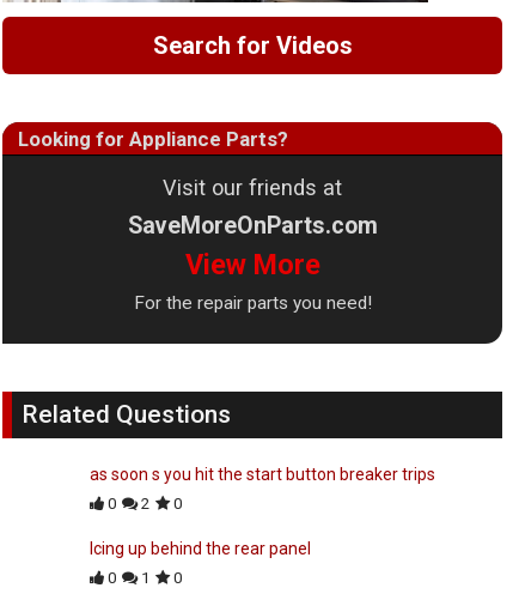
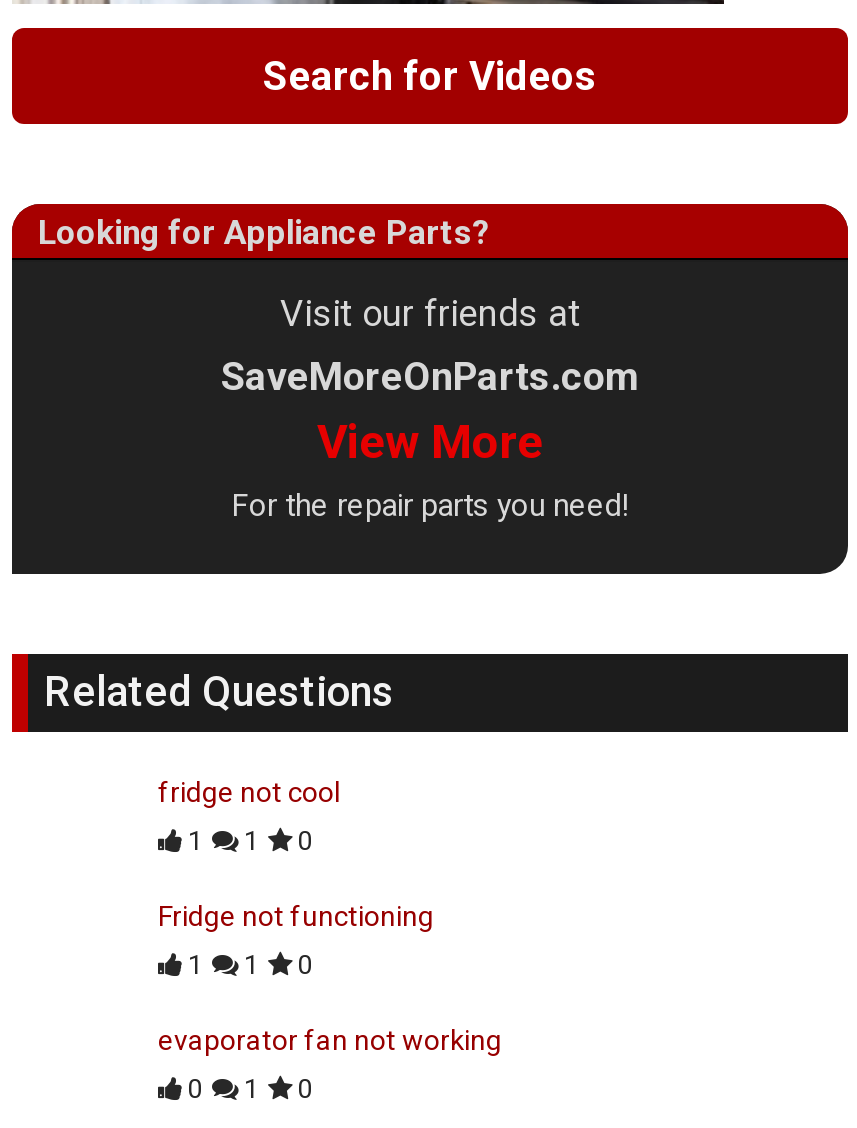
- as soon s you hit the start button breaker trips
+ fridge not cool
+ 1
+ 1

- 2
+ Fridge not functioning
+ 1
+ 1

- Icing up behind the rear panel
+ evaporator fan not working
